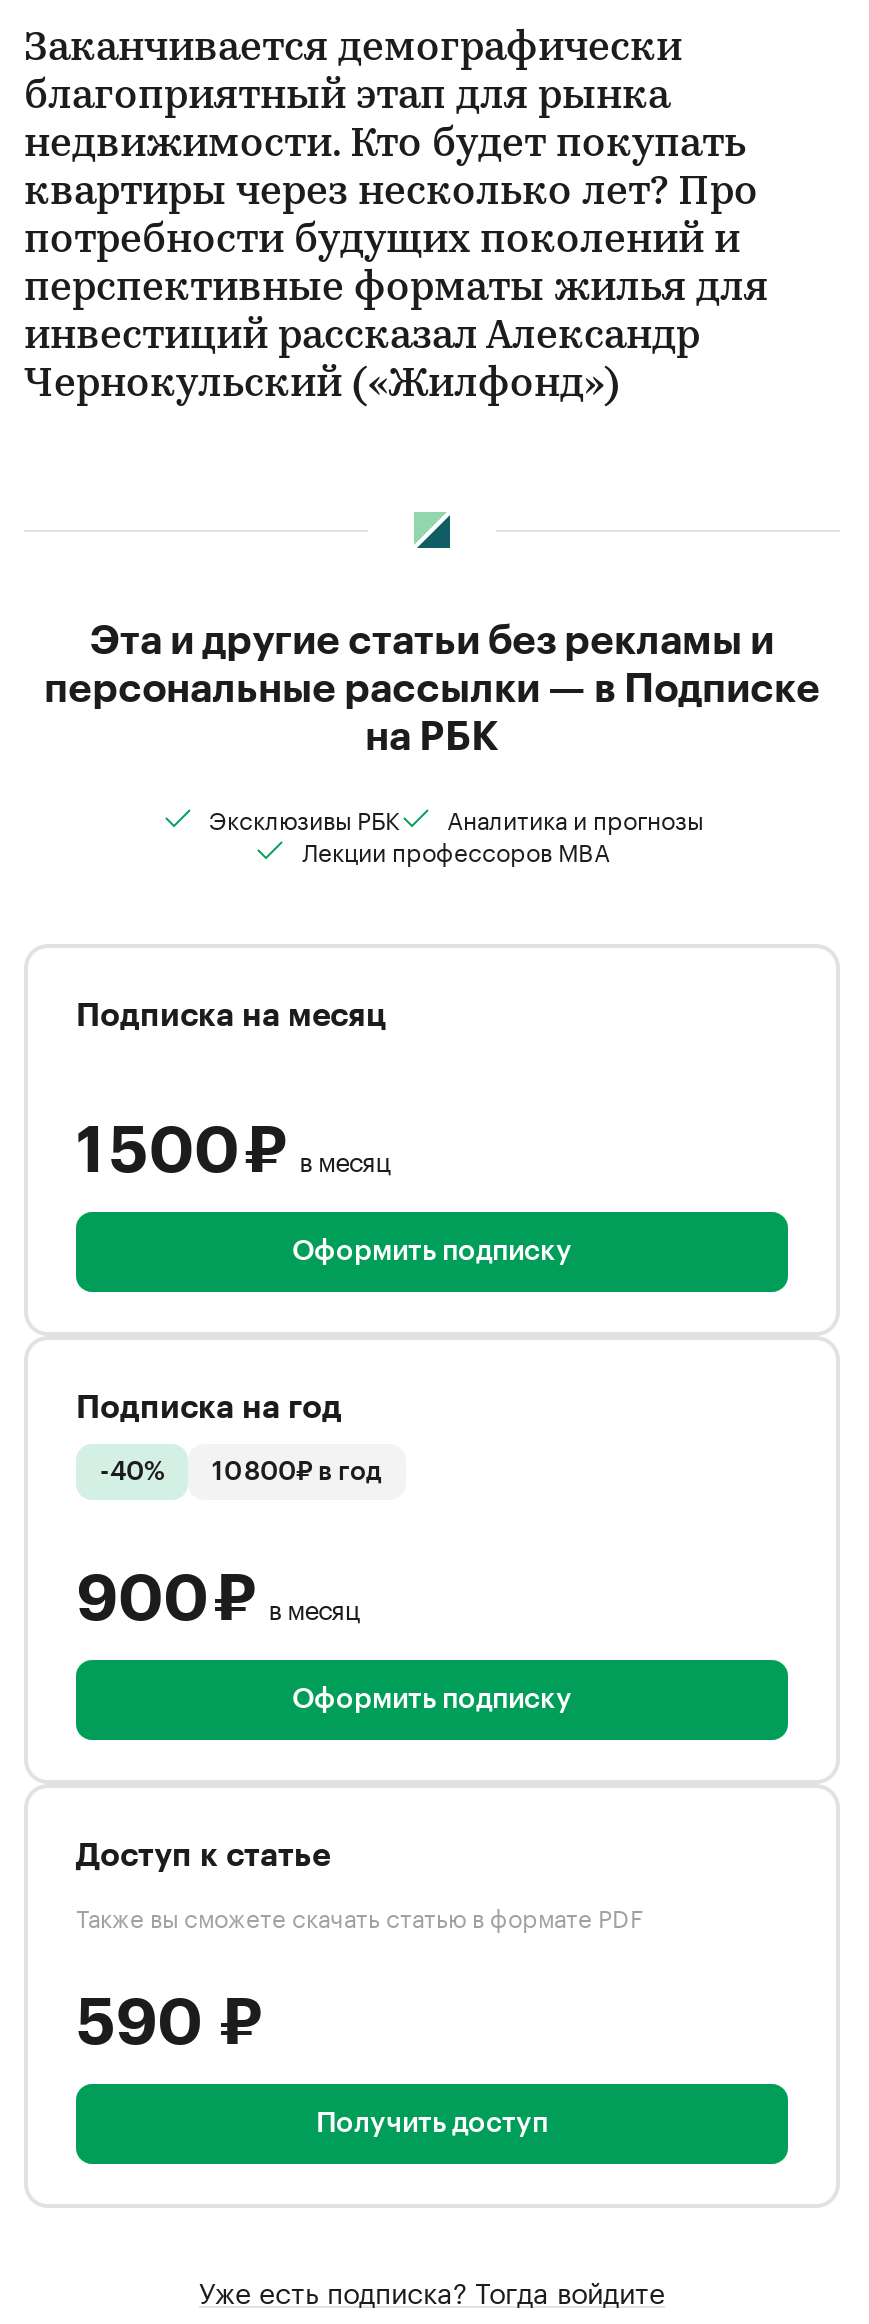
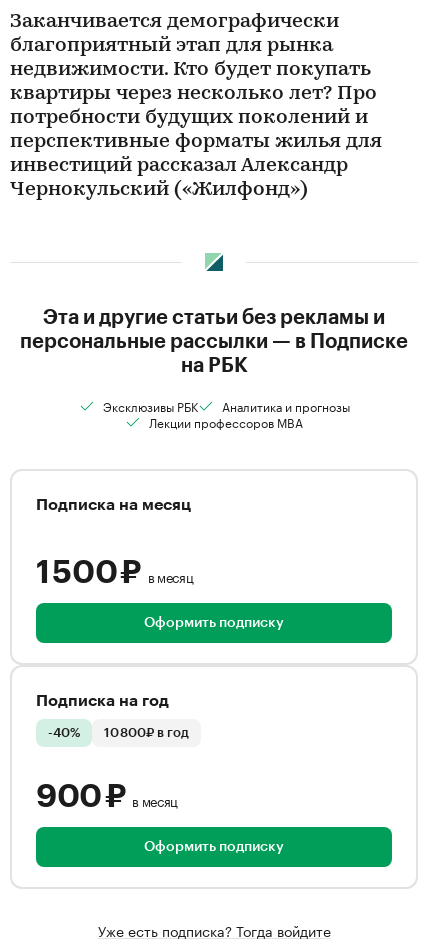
- Доступ к статье
- Также вы сможете скачать статью в формате PDF
- 590 ₽
- Получить доступ
